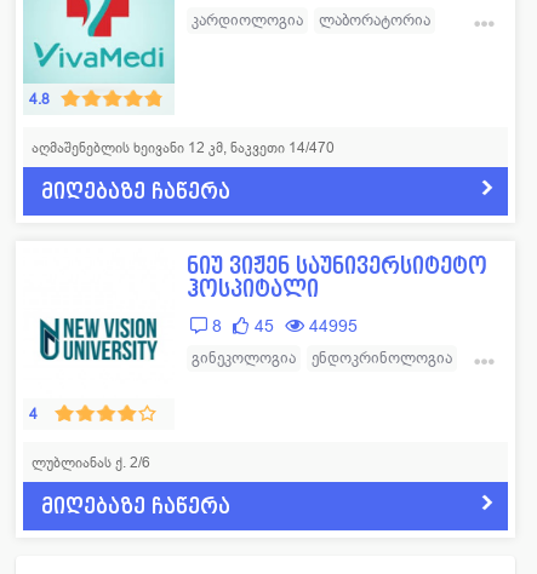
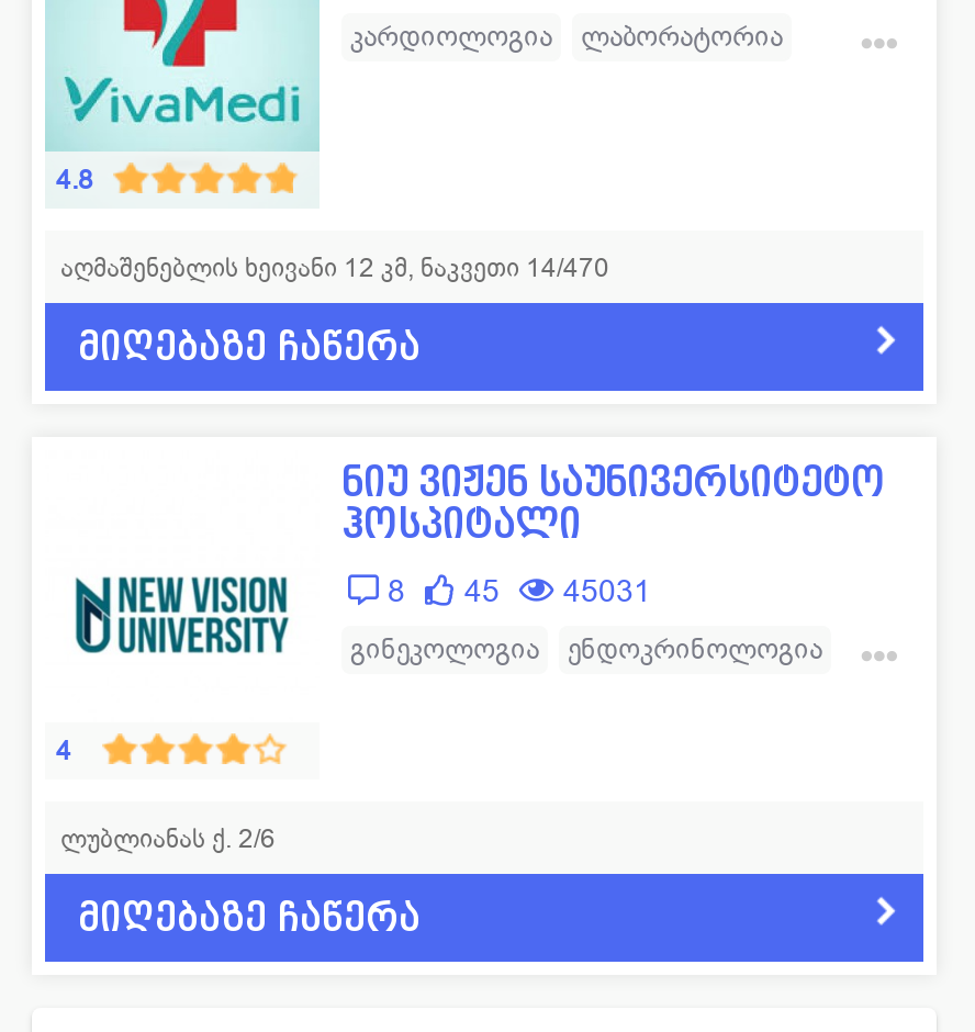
- 8 45 44995
+ 8 45 45031
